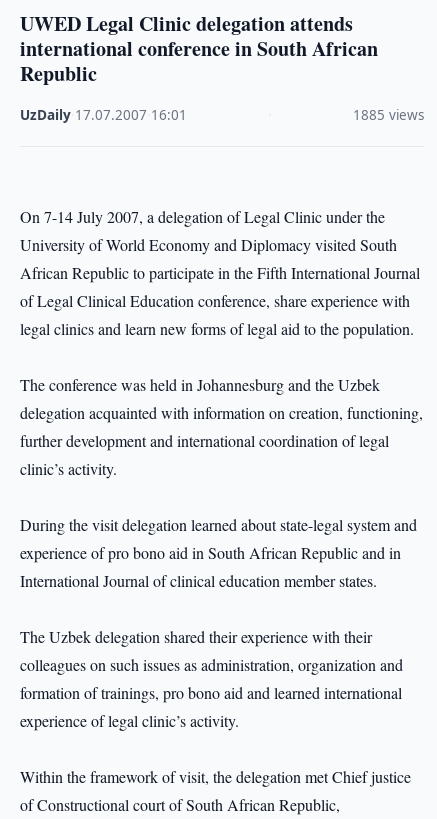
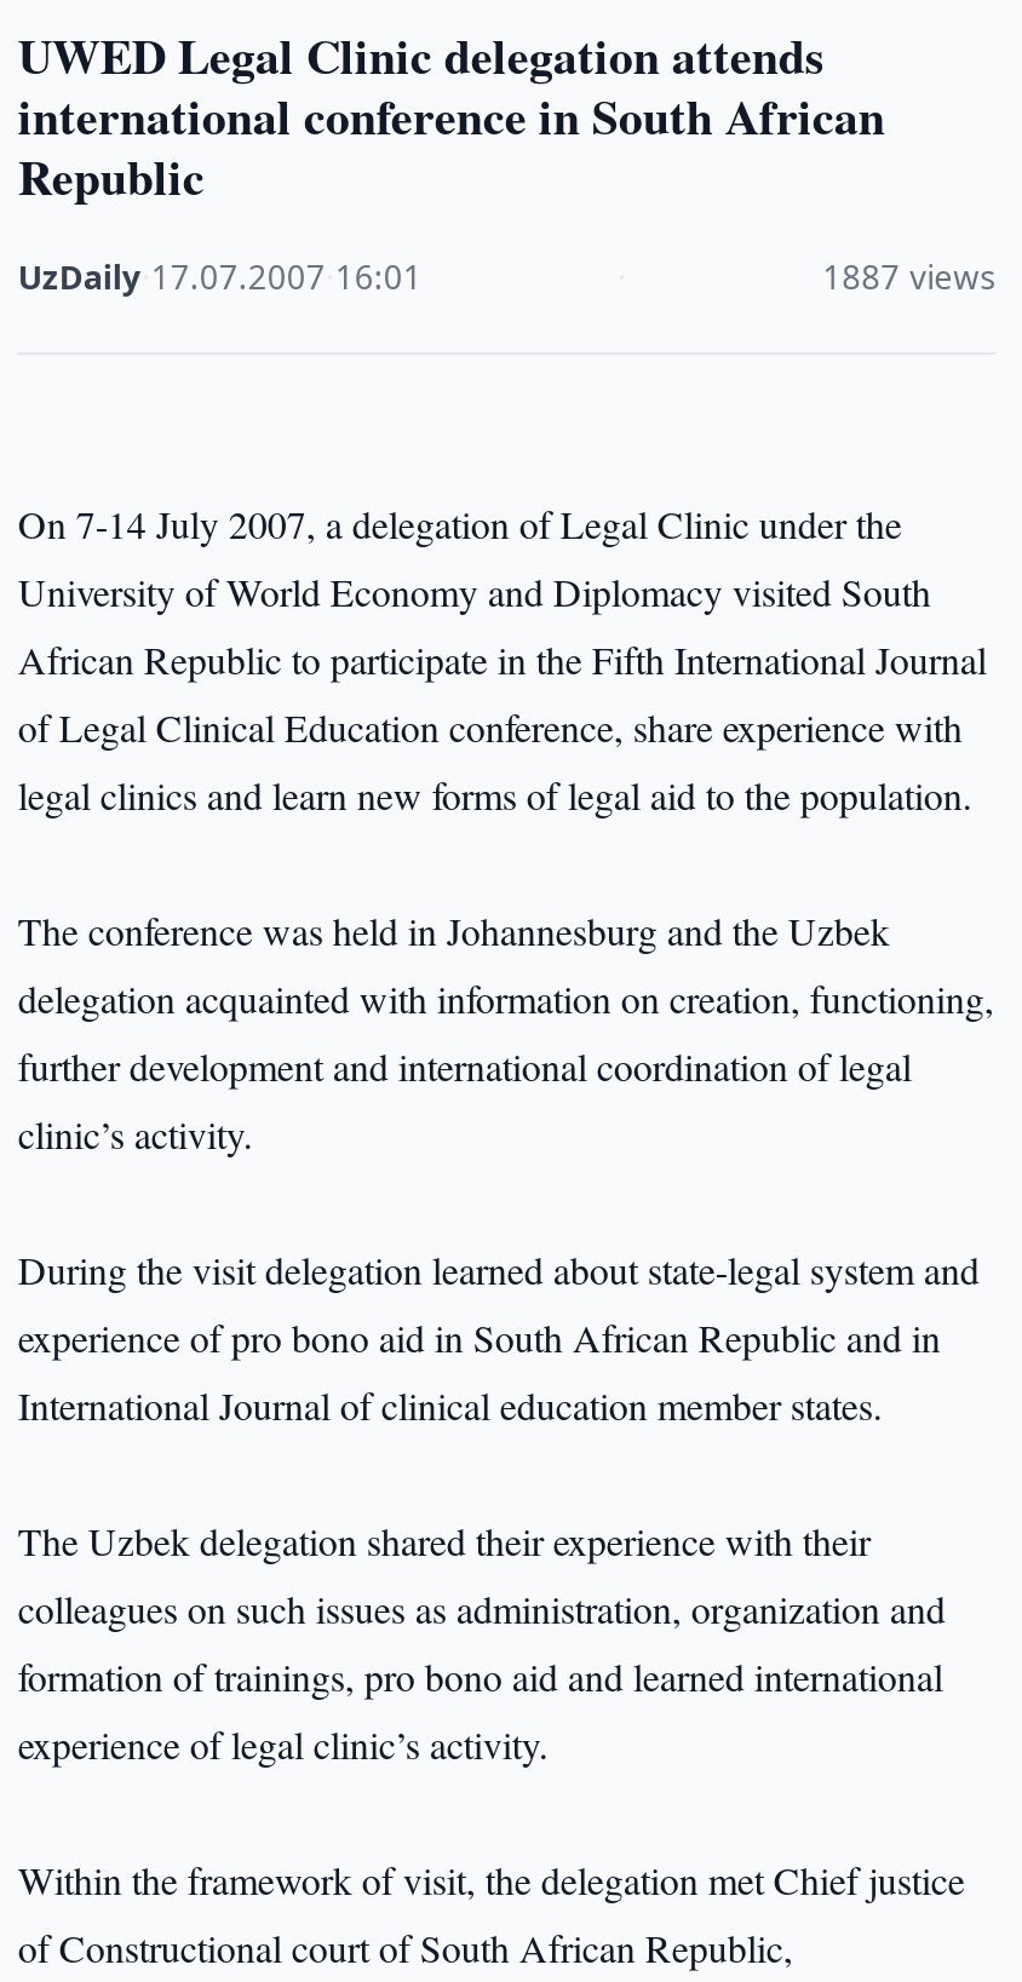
- 1885 views
+ 1887 views
